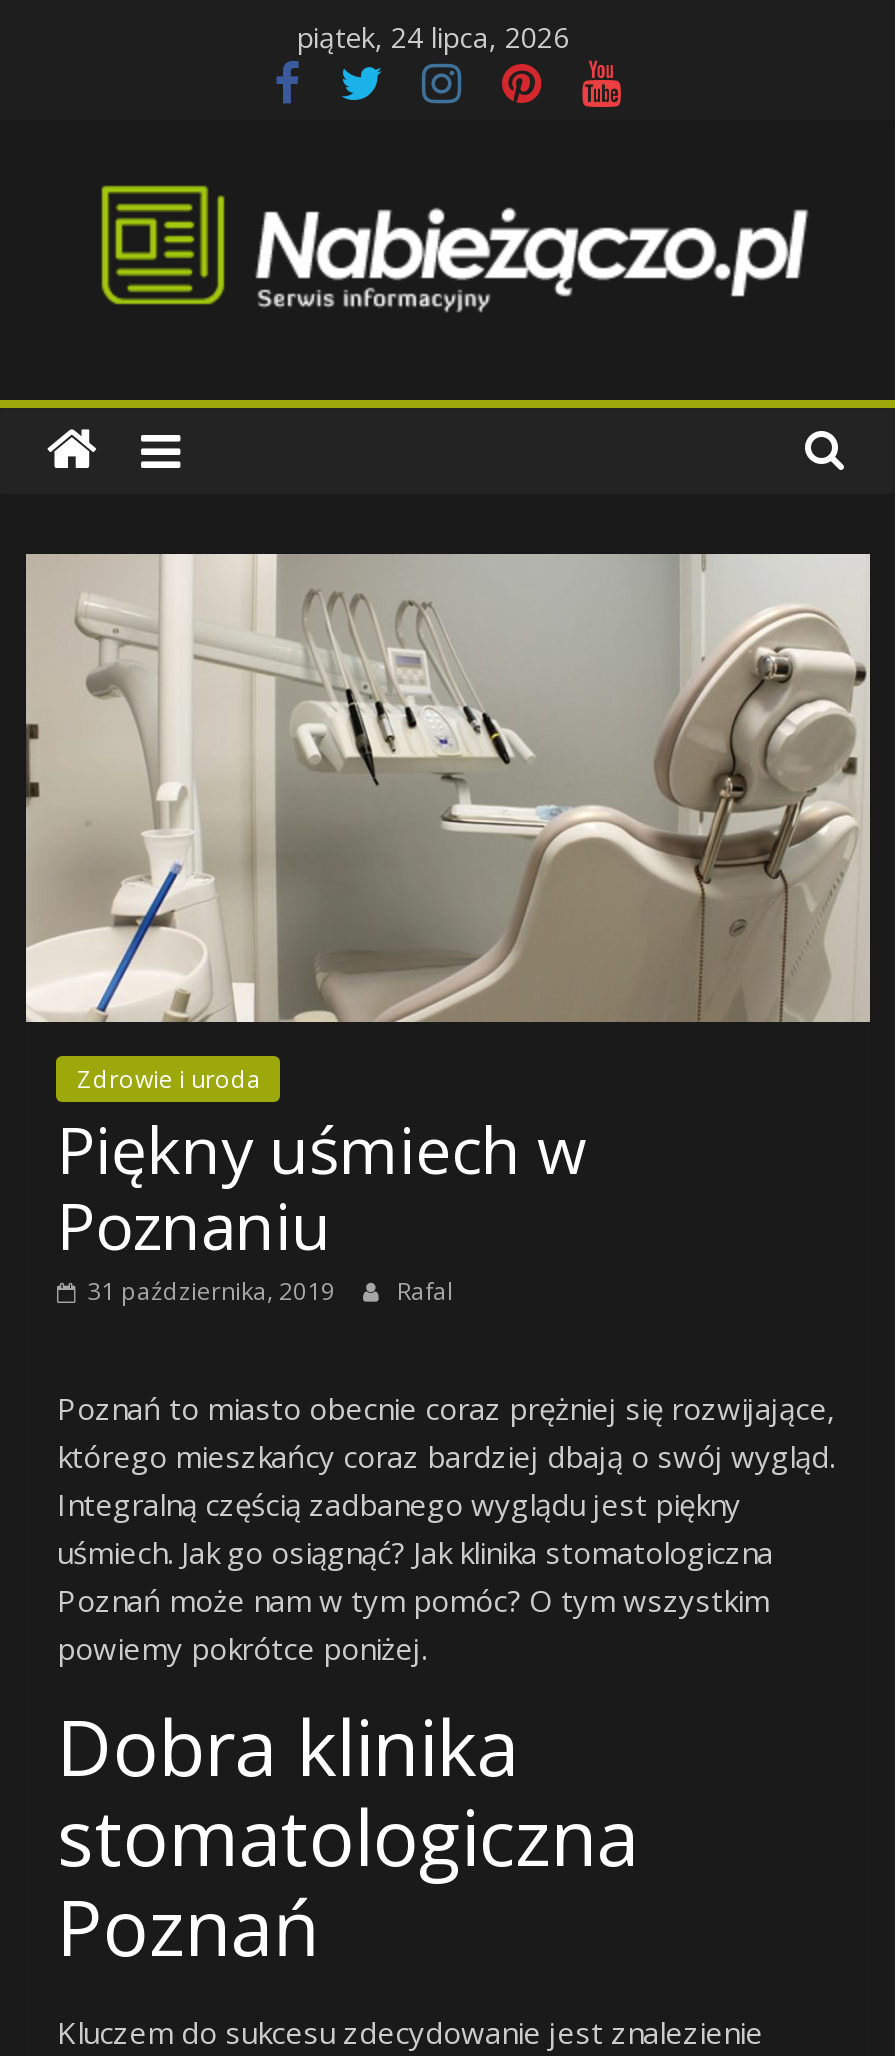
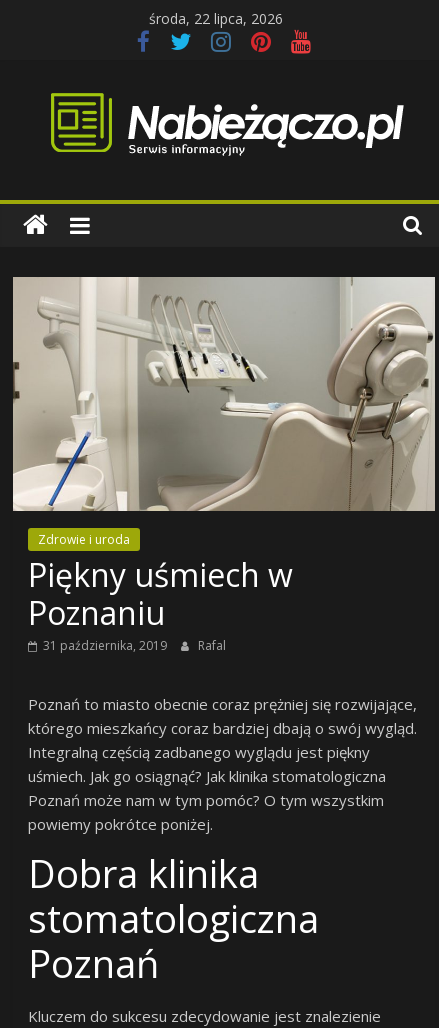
- piątek, 24 lipca, 2026
+ środa, 22 lipca, 2026
